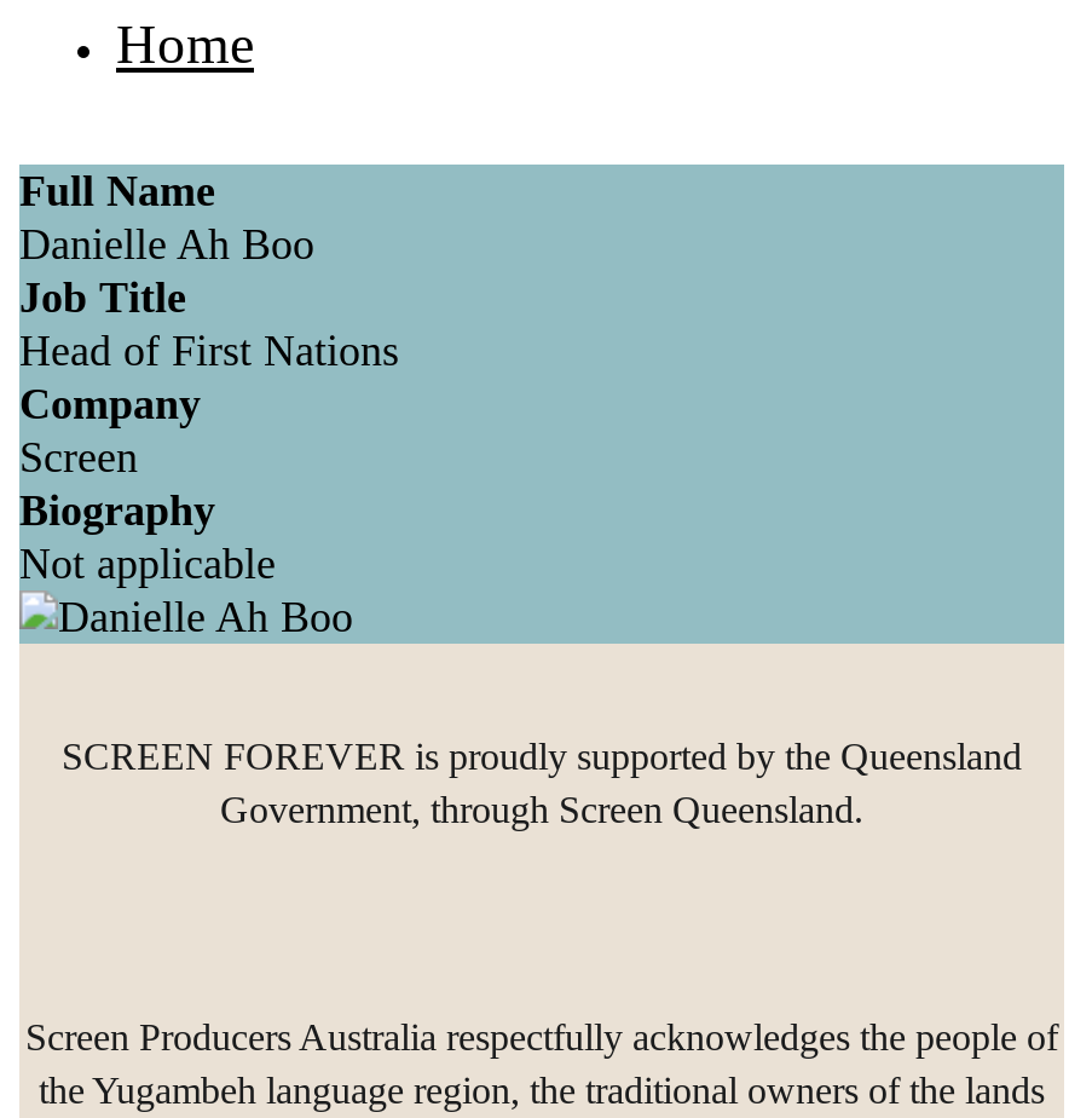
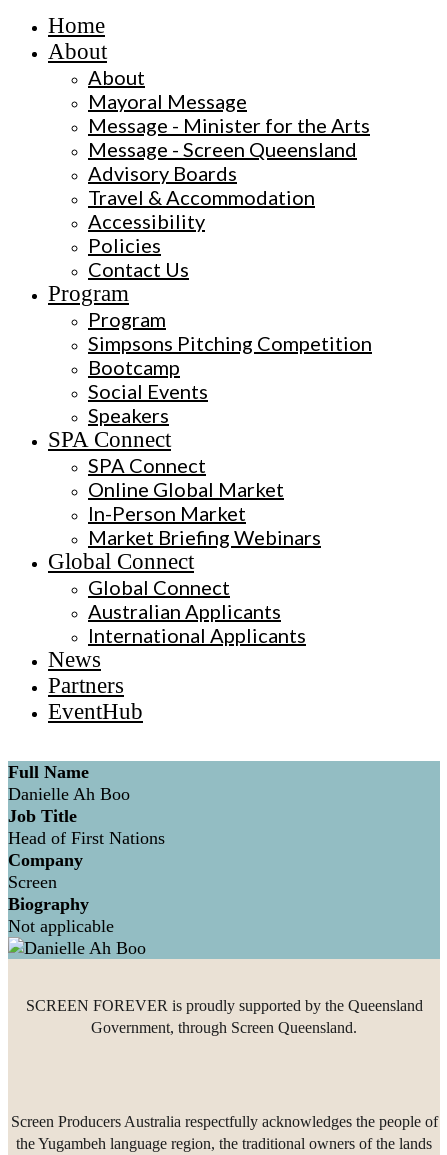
+ About
+ About
+ Mayoral Message
+ Message - Minister for the Arts
+ Message - Screen Queensland
+ Advisory Boards
+ Travel & Accommodation
+ Accessibility
+ Policies
+ Contact Us
+ Program
+ Program
+ Simpsons Pitching Competition
+ Bootcamp
+ Social Events
+ Speakers
+ SPA Connect
+ SPA Connect
+ Online Global Market
+ In-Person Market
+ Market Briefing Webinars
+ Global Connect
+ Global Connect
+ Australian Applicants
+ International Applicants
+ News
+ Partners
+ EventHub
